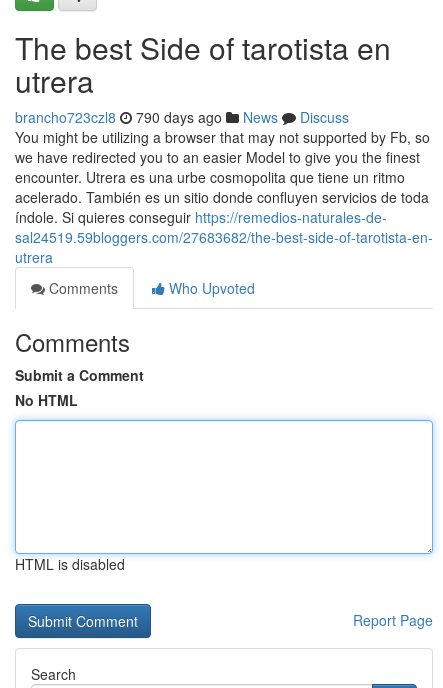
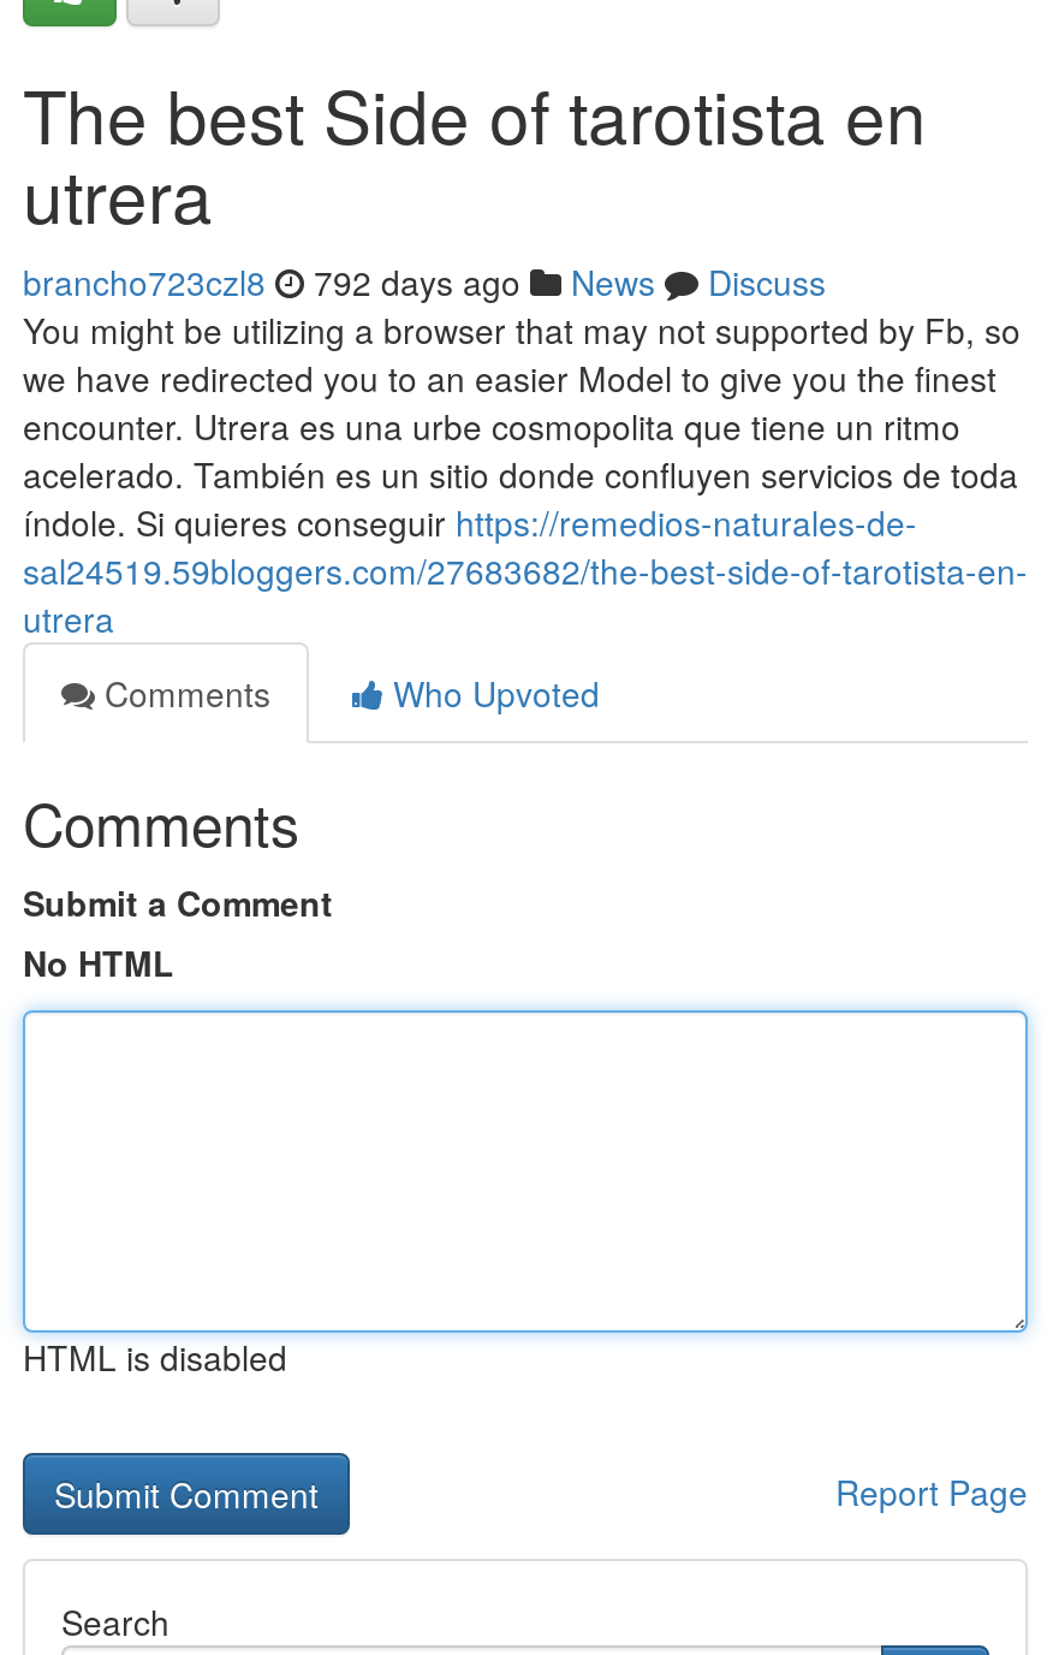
- brancho723czl8 790 days ago News Discuss
+ brancho723czl8 792 days ago News Discuss
